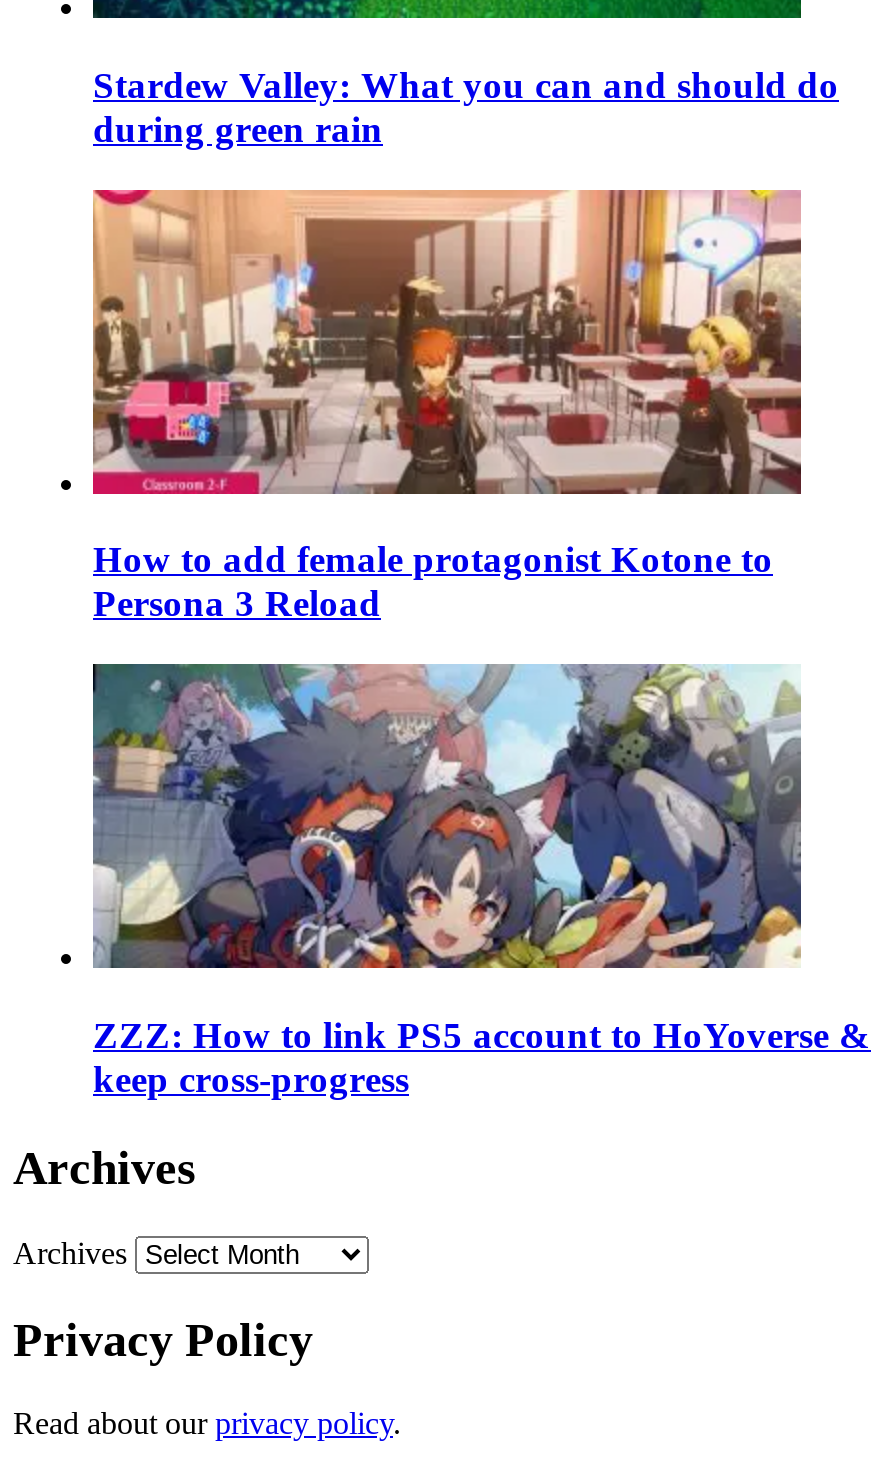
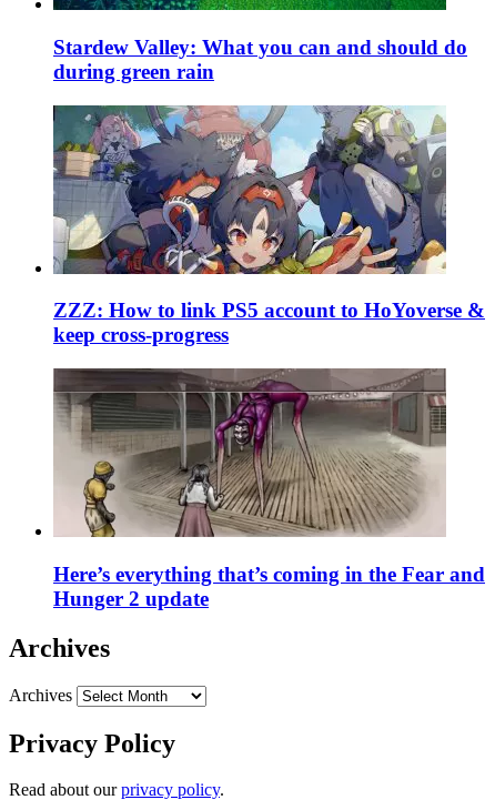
- [image]
- How to add female protagonist Kotone to
- Persona 3 Reload

moved up: [image] | ZZZ: How to link PS5 account to HoYoverse & | keep cross-progress

+ [image]
+ Here’s everything that’s coming in the Fear and
+ Hunger 2 update
